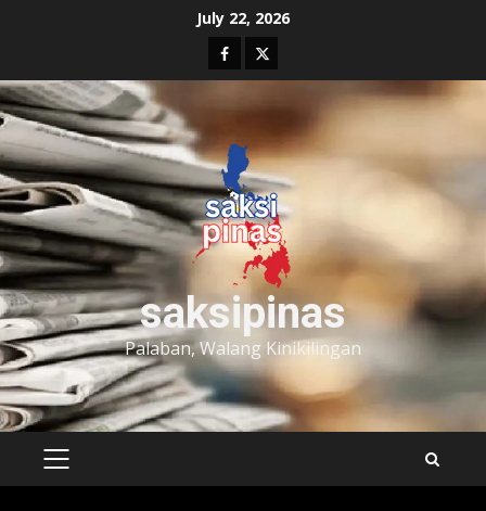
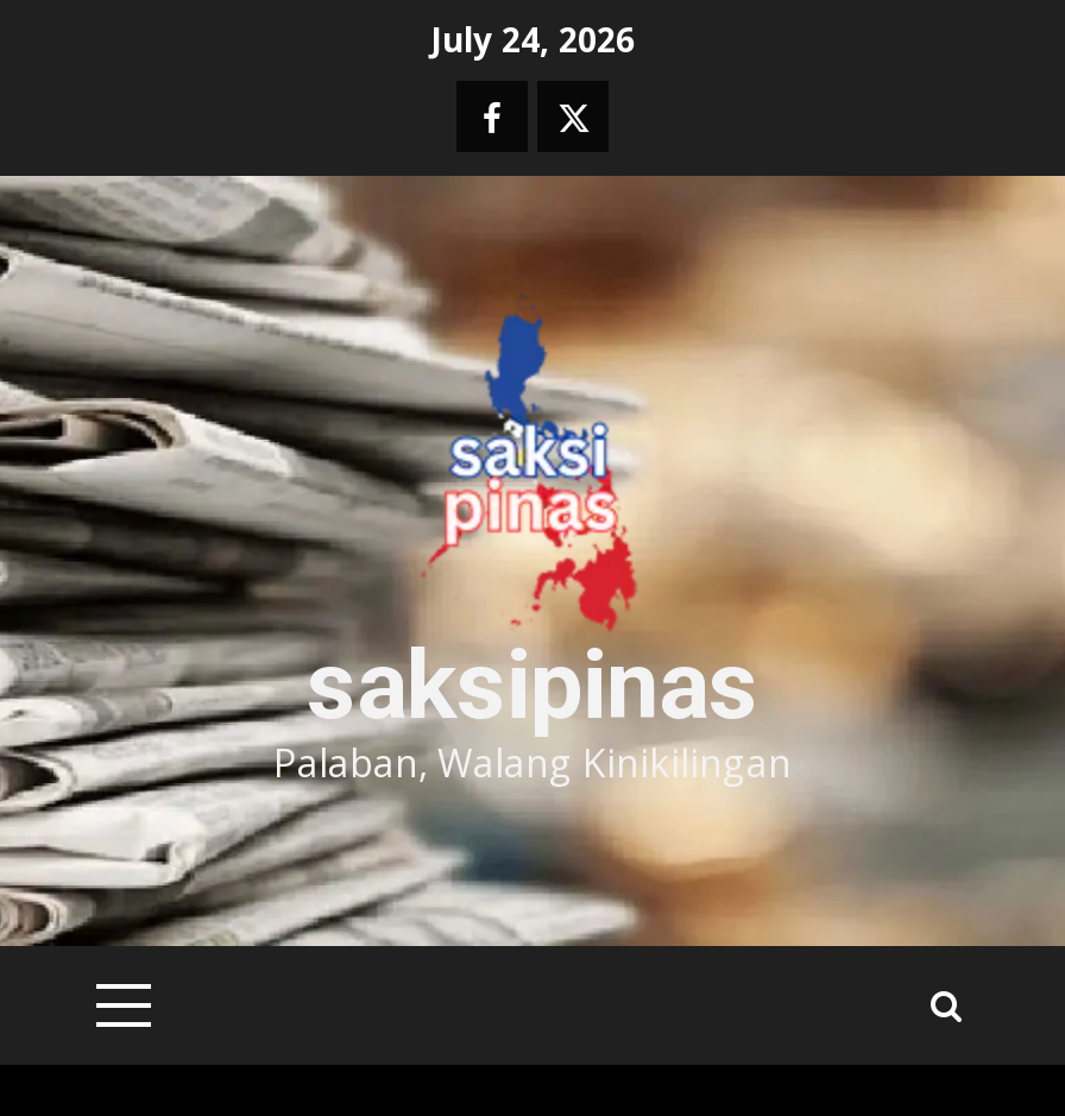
- July 22, 2026
+ July 24, 2026
